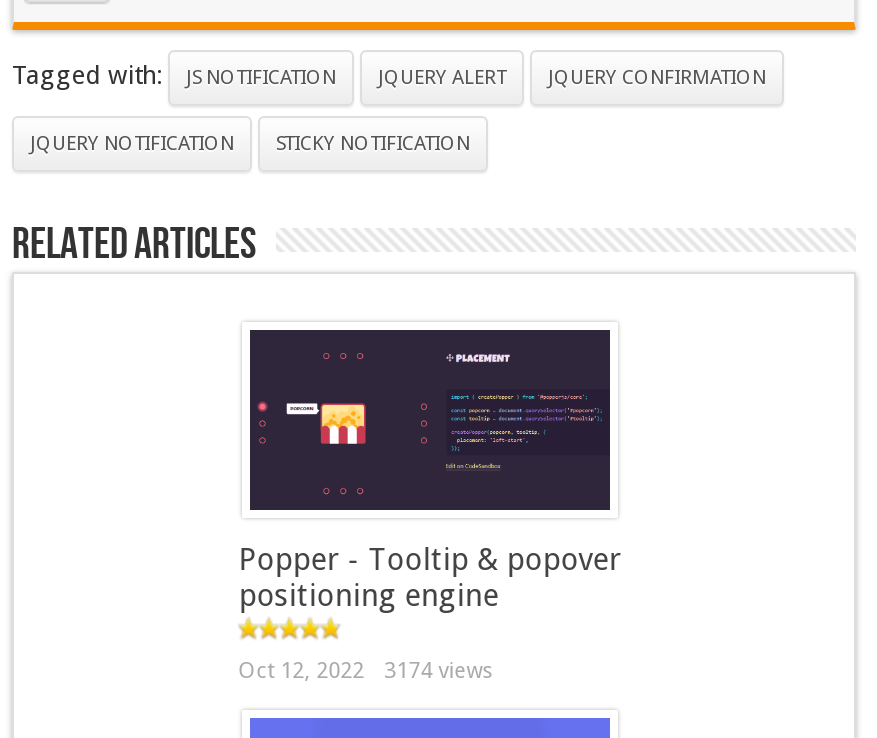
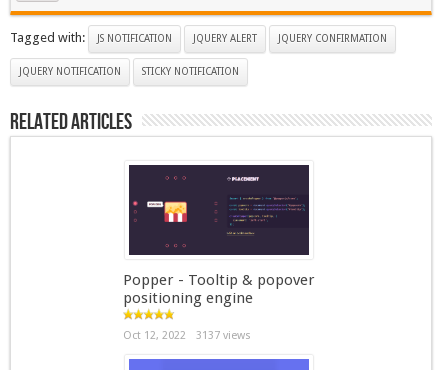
- Oct 12, 2022 3174 views
+ Oct 12, 2022 3137 views
